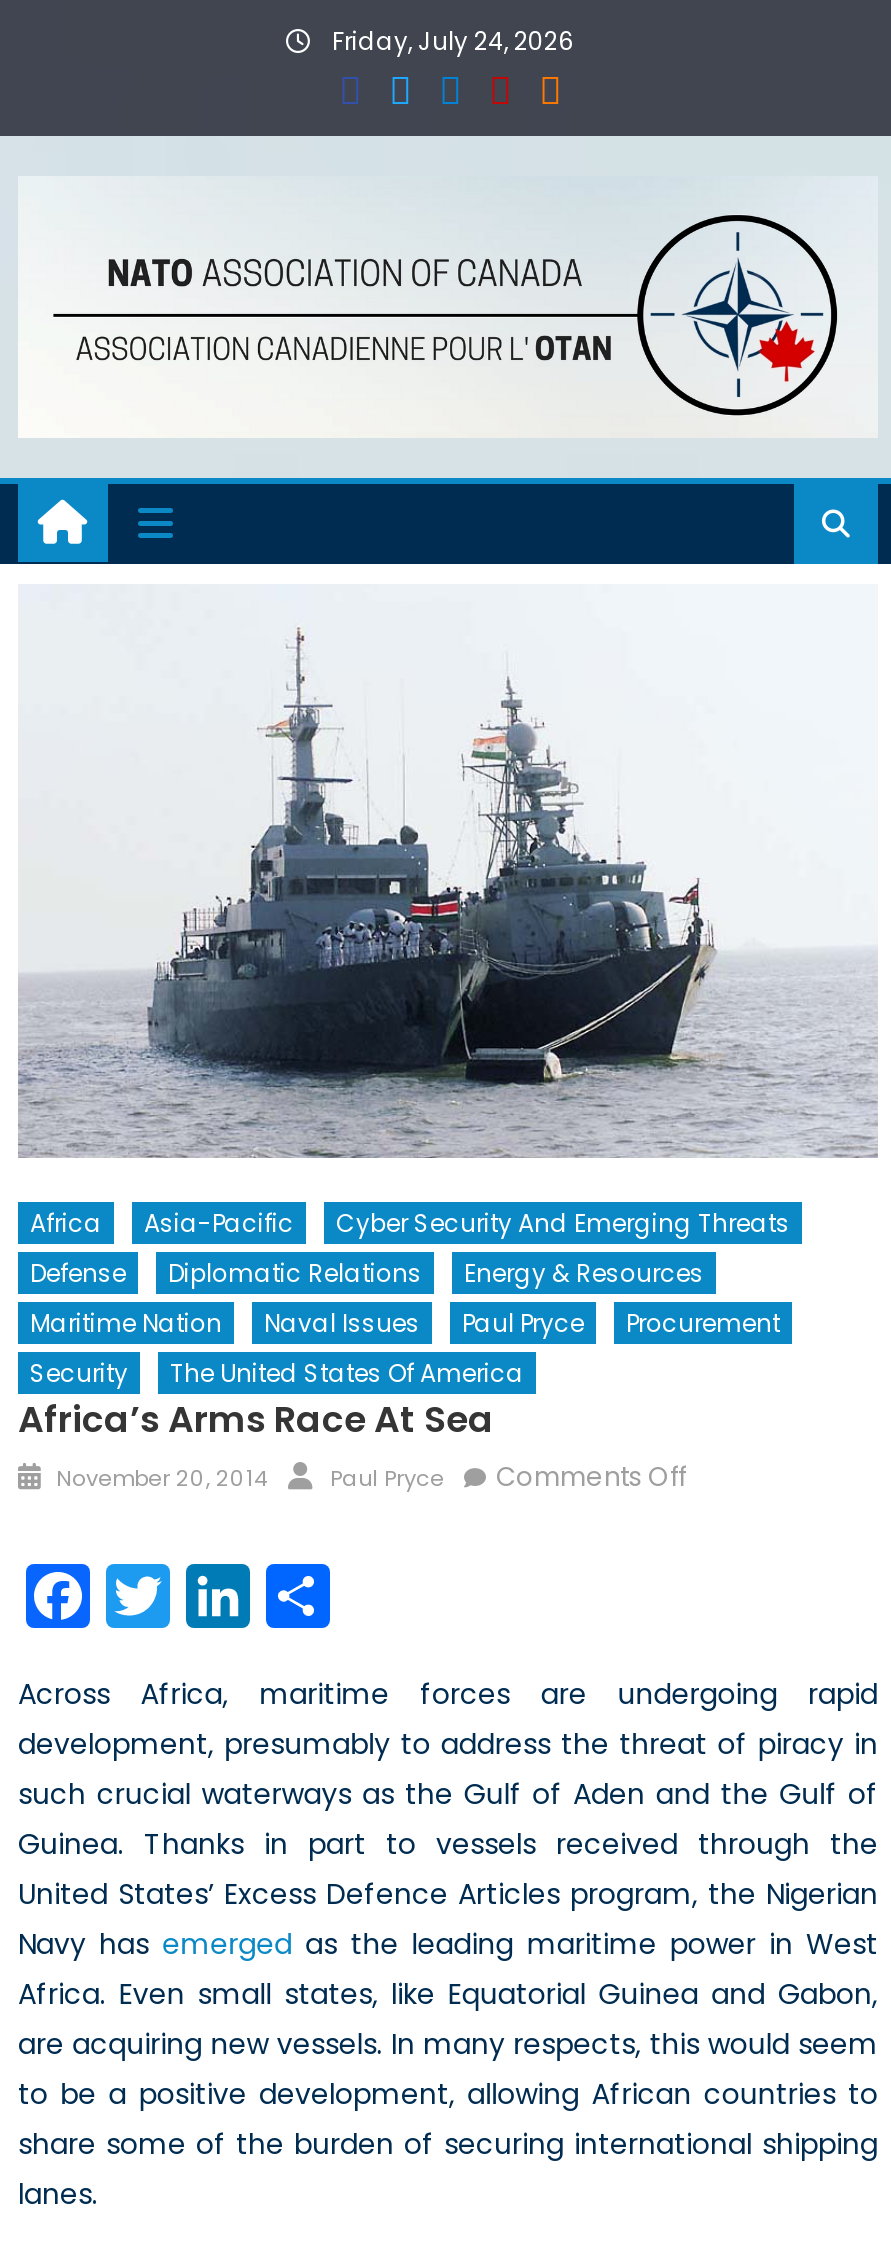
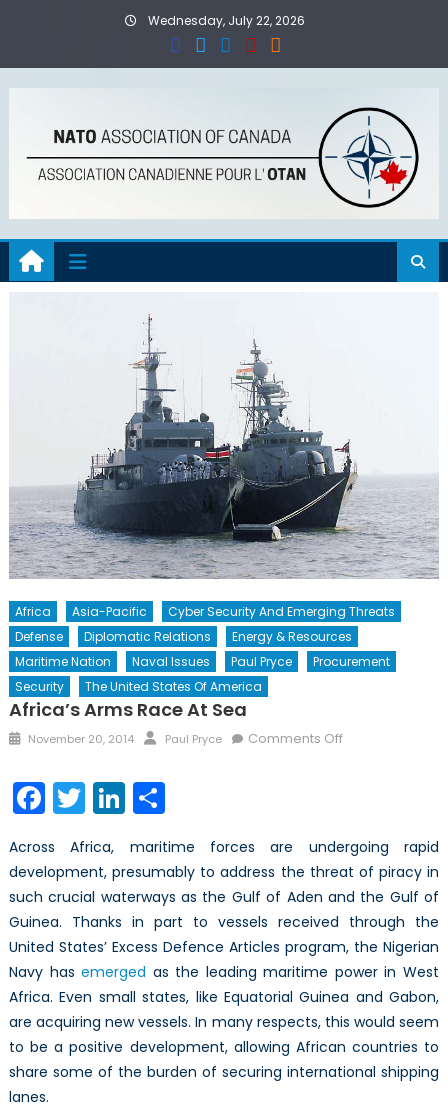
- Friday, July 24, 2026
+ Wednesday, July 22, 2026
